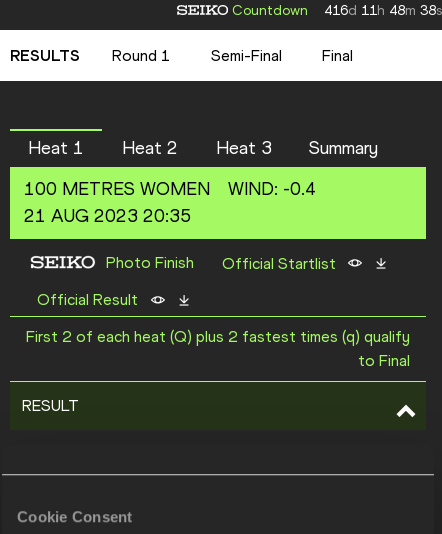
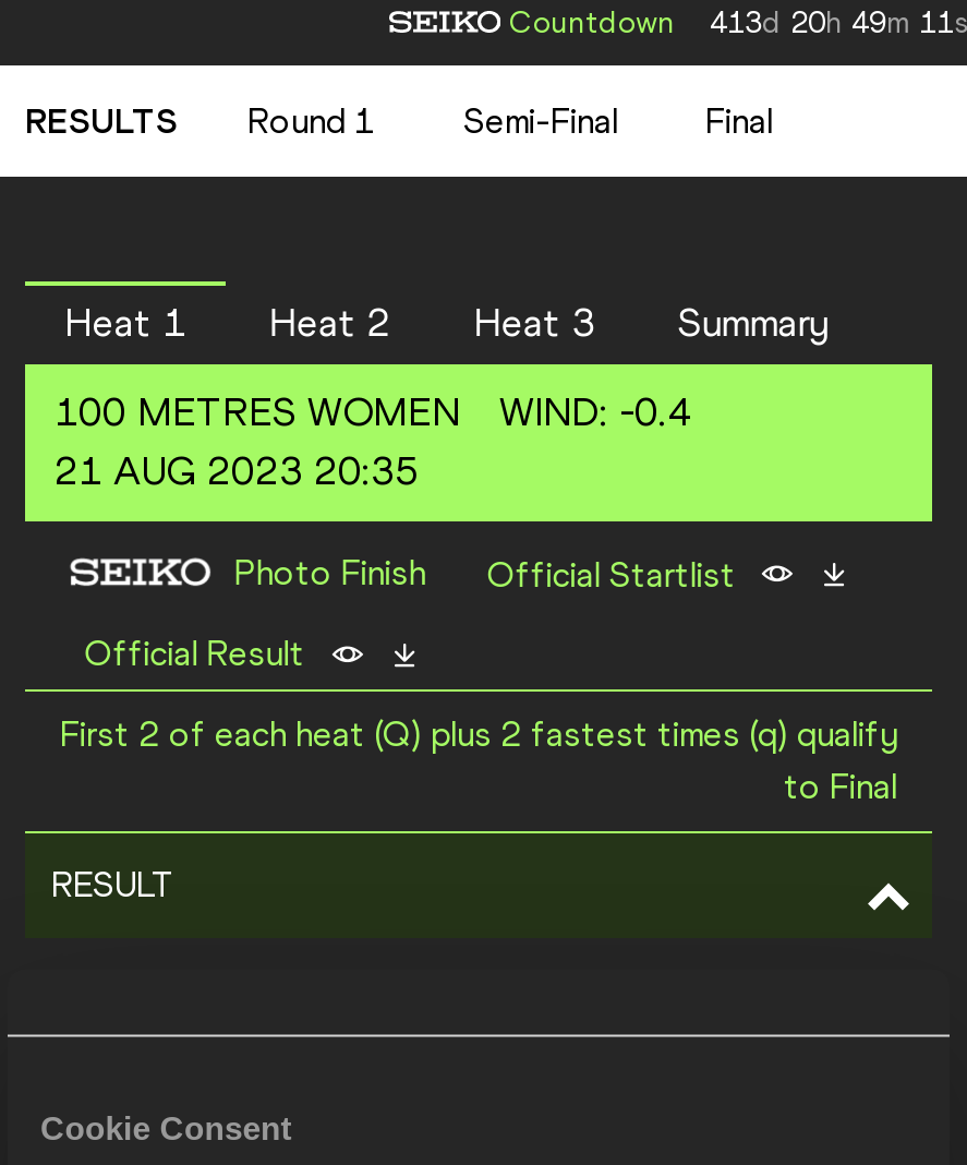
- Countdown 416d 11h 48m 38s
+ Countdown 413d 20h 49m 11s
